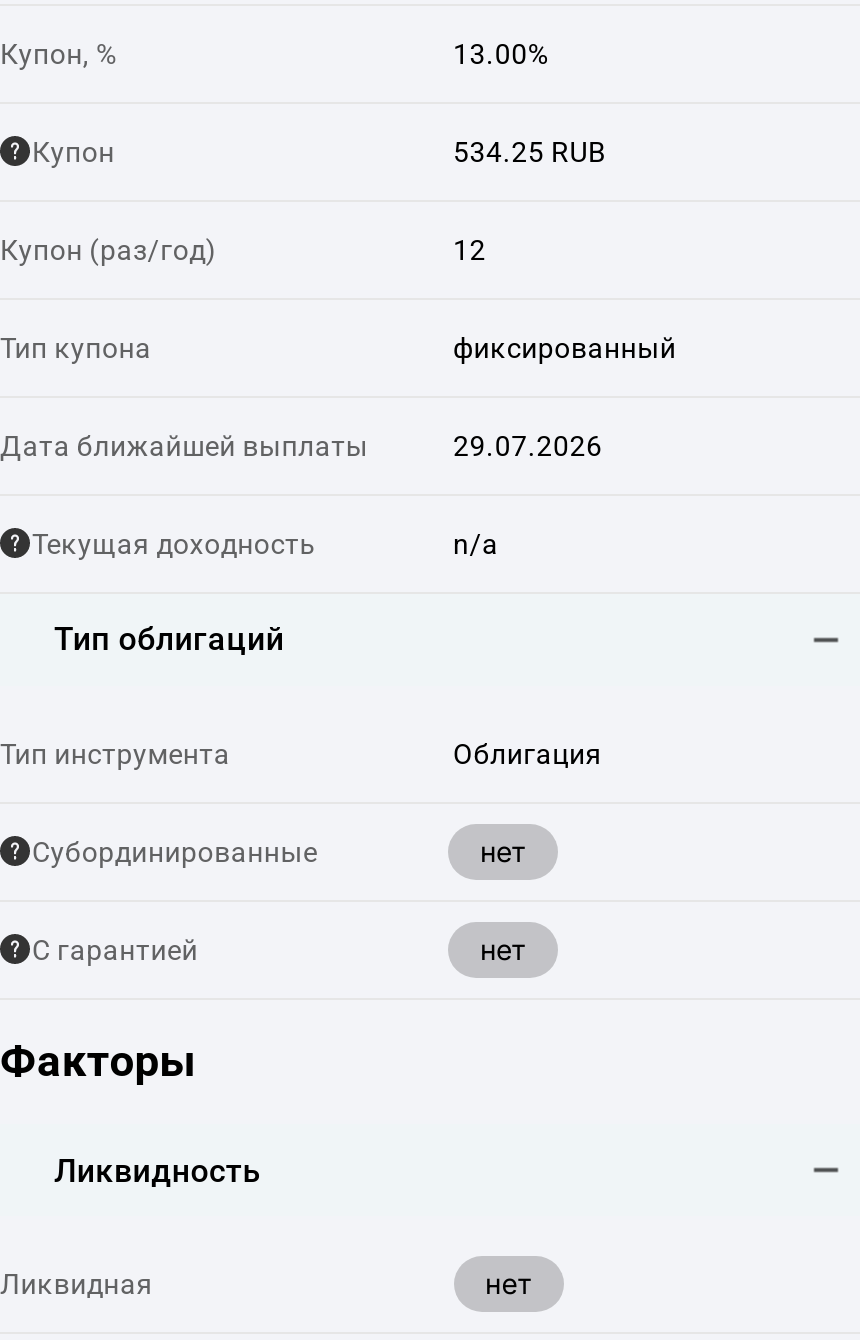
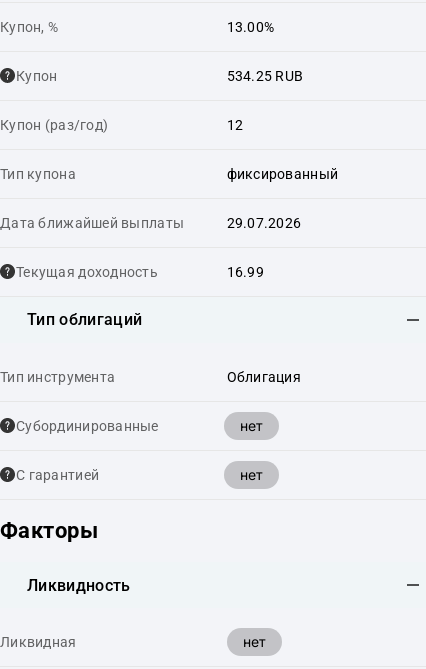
- n/a
+ 16.99
